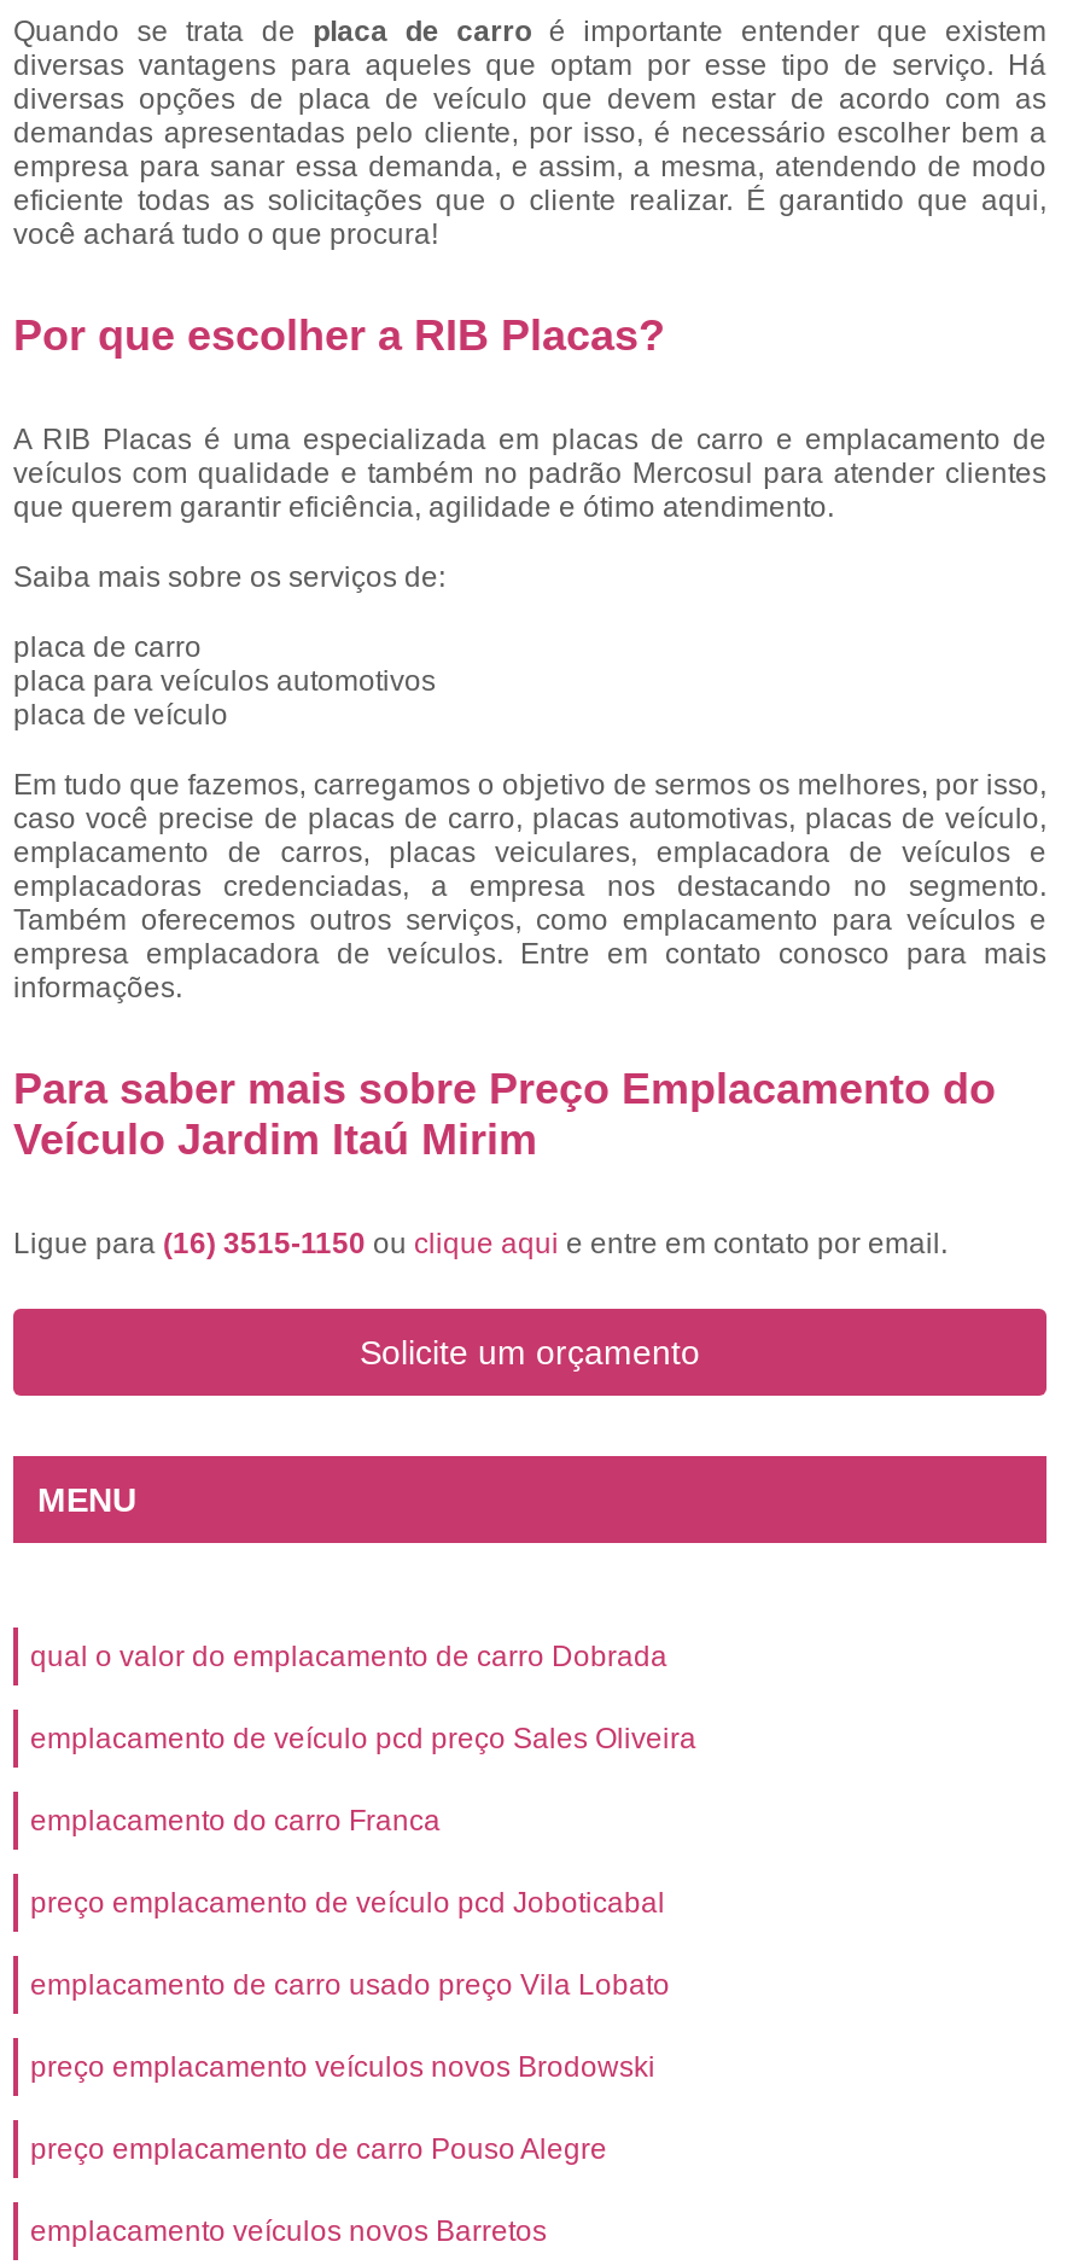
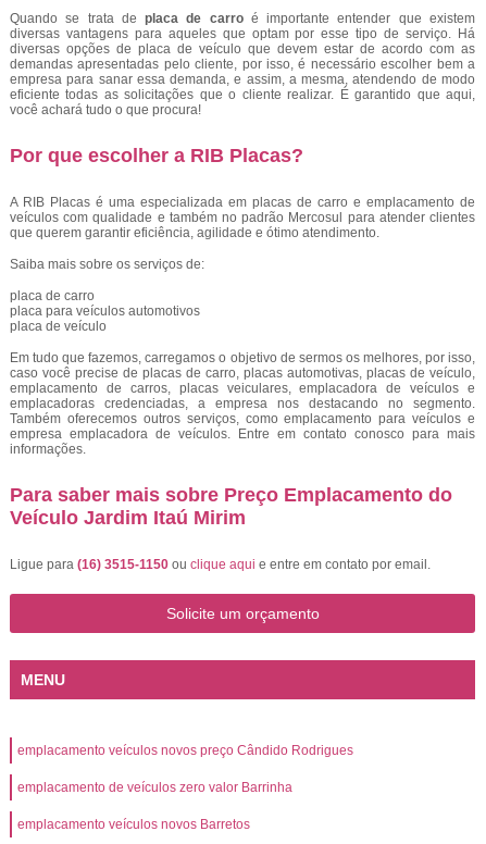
- qual o valor do emplacamento de carro Dobrada
- emplacamento de veículo pcd preço Sales Oliveira
- emplacamento do carro Franca
- preço emplacamento de veículo pcd Joboticabal
- emplacamento de carro usado preço Vila Lobato
- preço emplacamento veículos novos Brodowski
- preço emplacamento de carro Pouso Alegre
+ emplacamento veículos novos preço Cândido Rodrigues
+ emplacamento de veículos zero valor Barrinha
